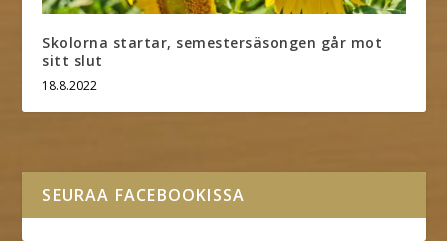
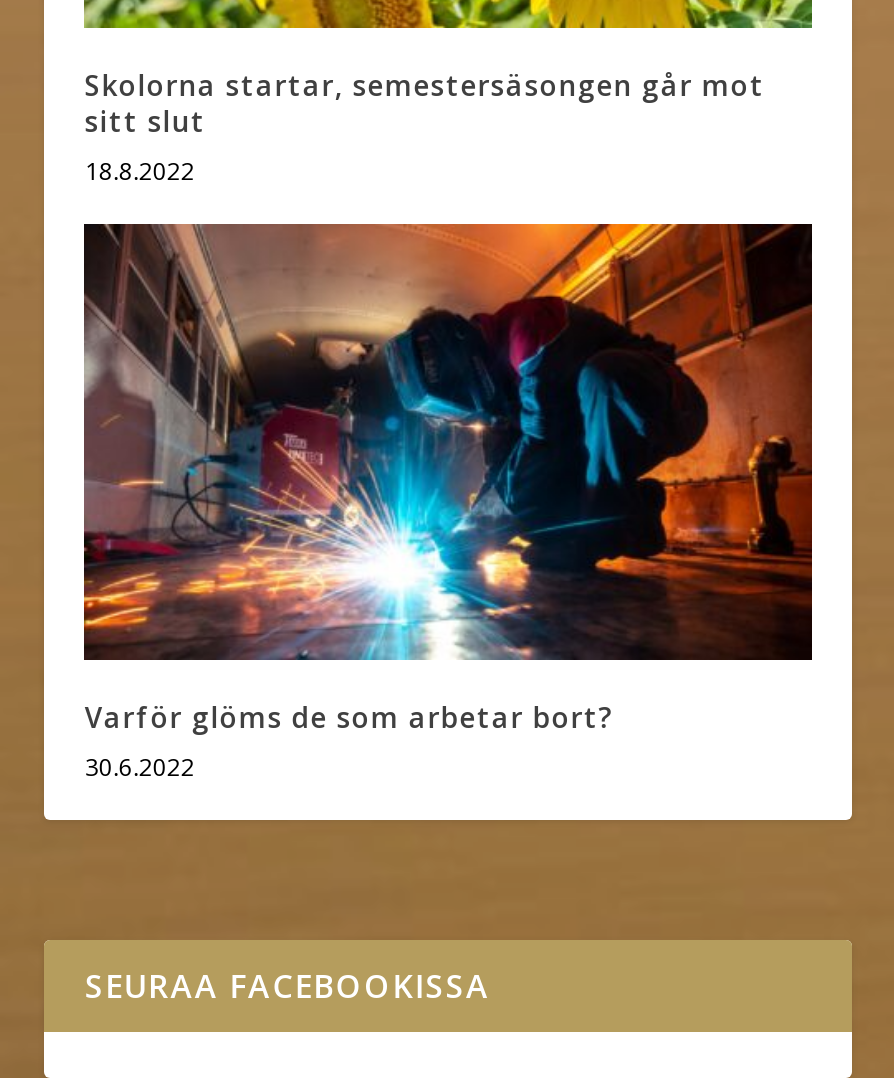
+ [image]
+ Varför glöms de som arbetar bort?
+ 30.6.2022
